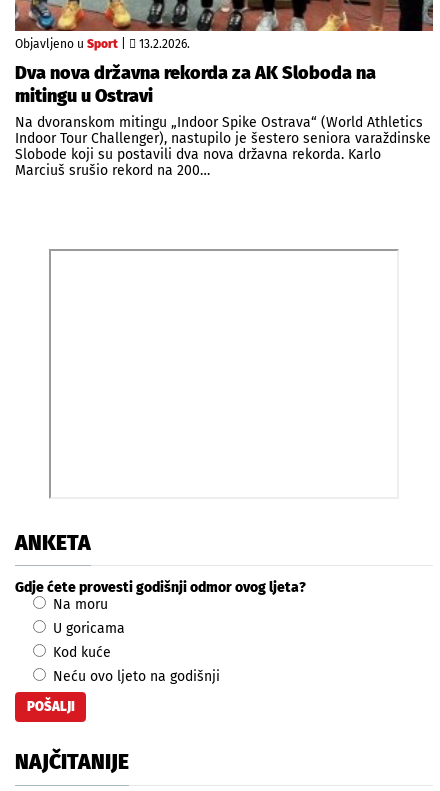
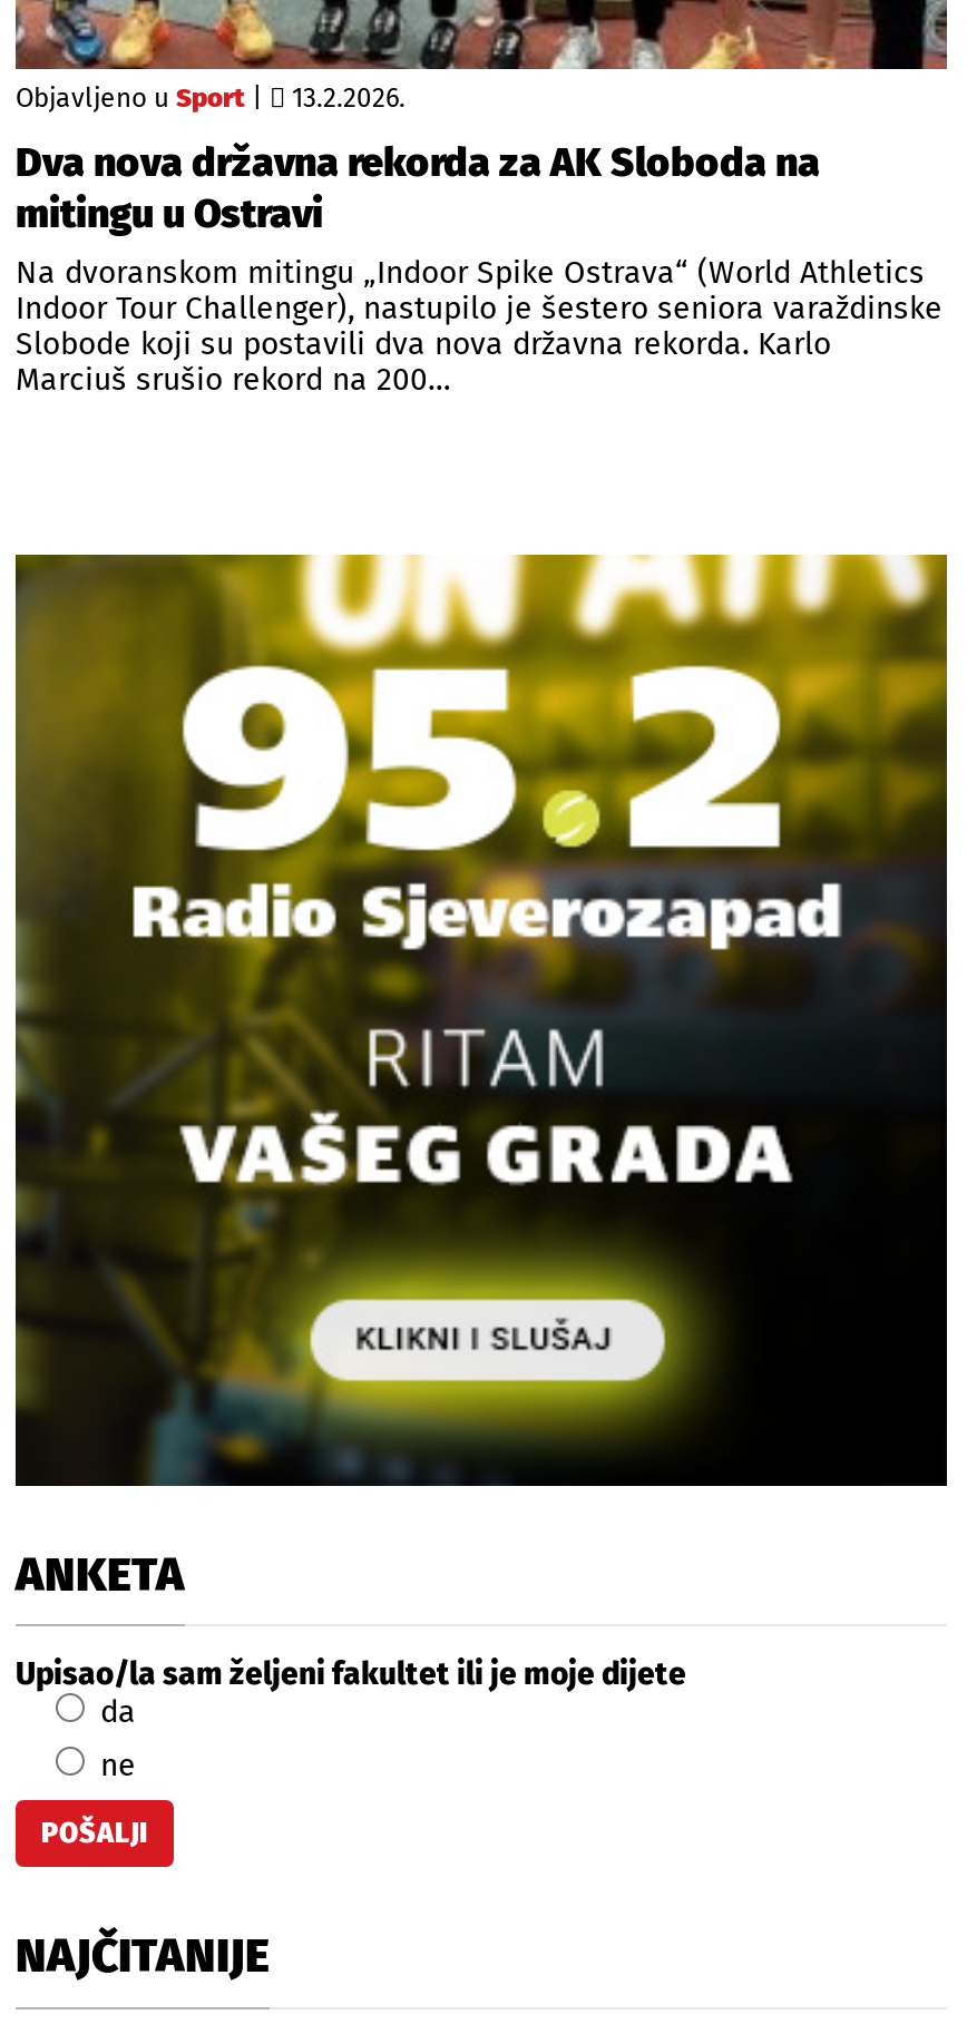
+ [image]

moved down: ANKETA

- Gdje ćete provesti godišnji odmor ovog ljeta?
- Na moru
- U goricama
- Kod kuće
- Neću ovo ljeto na godišnji
+ Upisao/la sam željeni fakultet ili je moje dijete
+ da
+ ne
